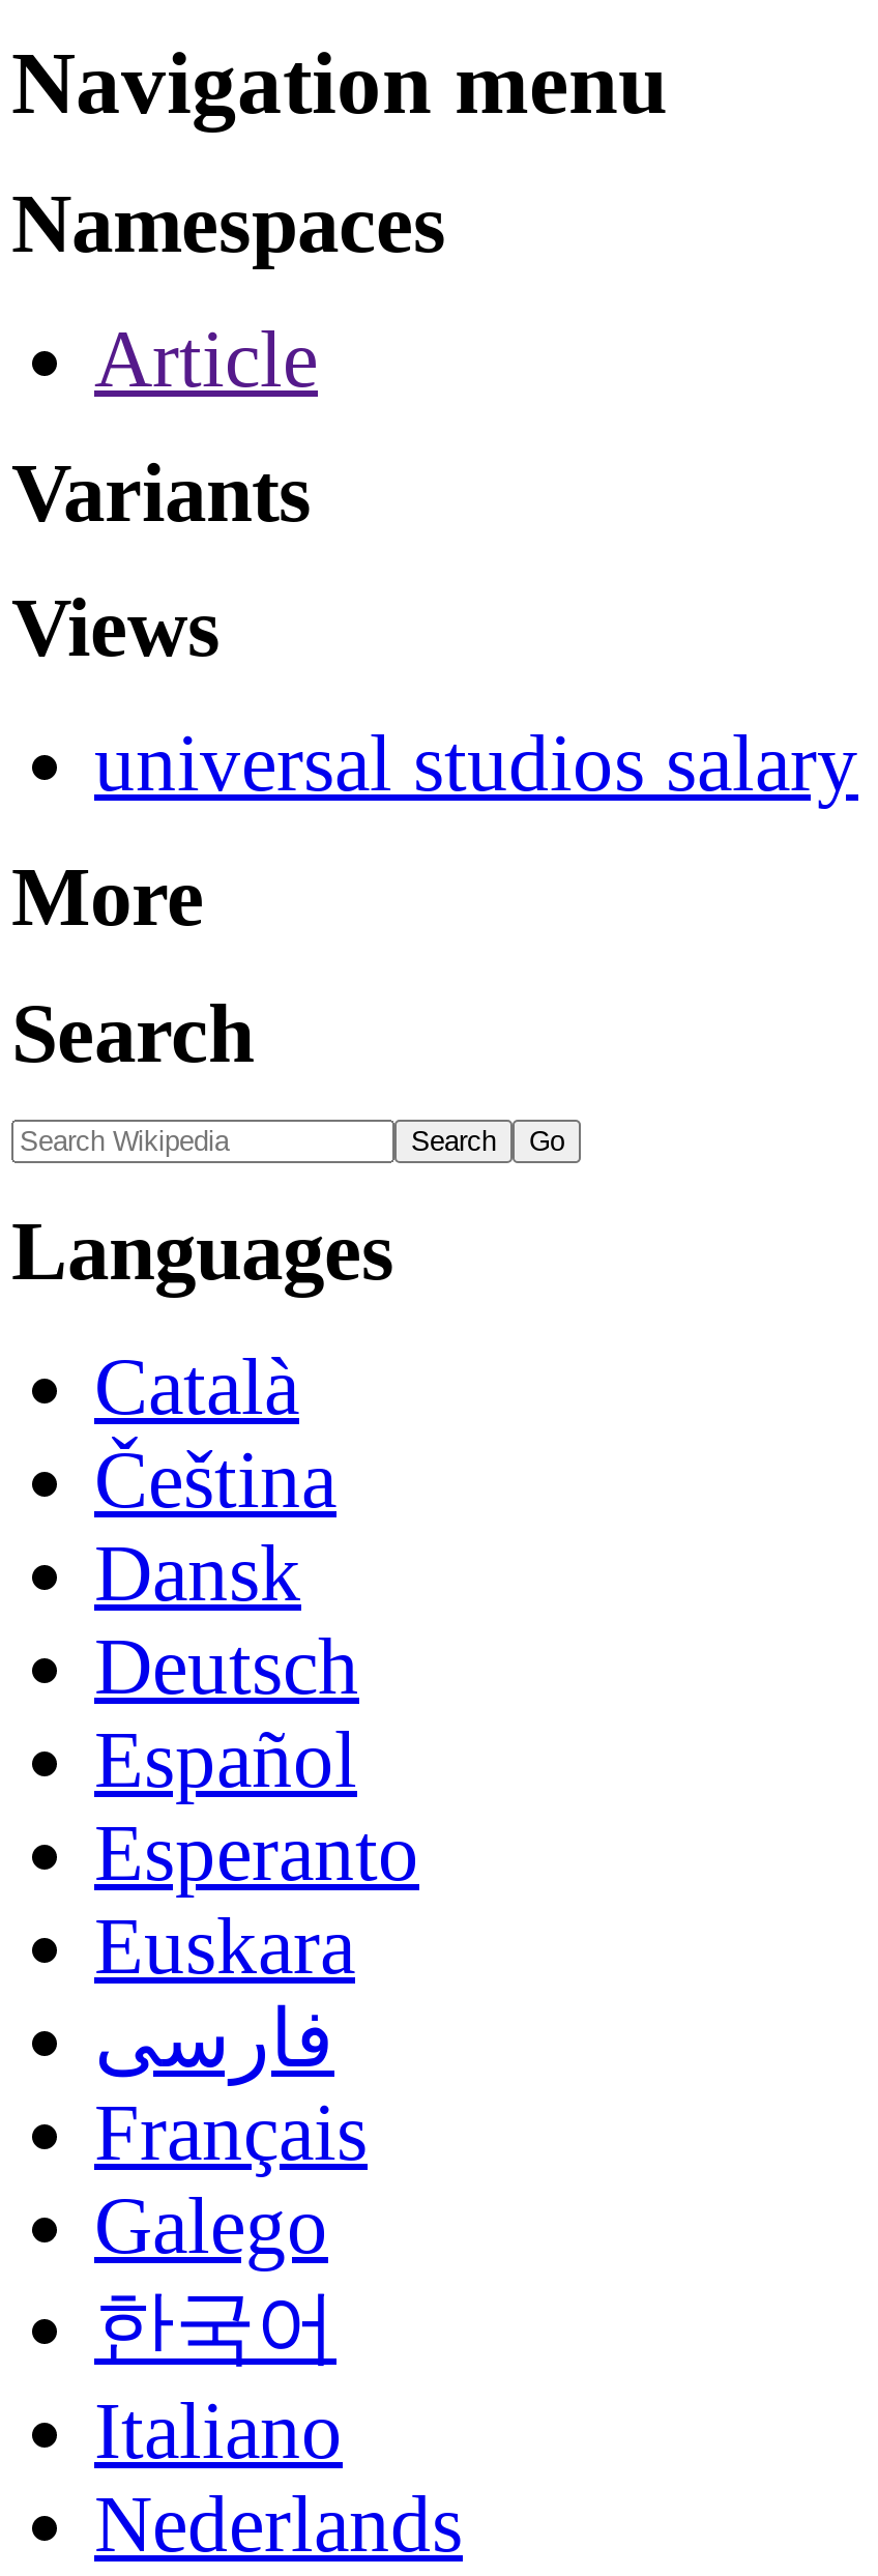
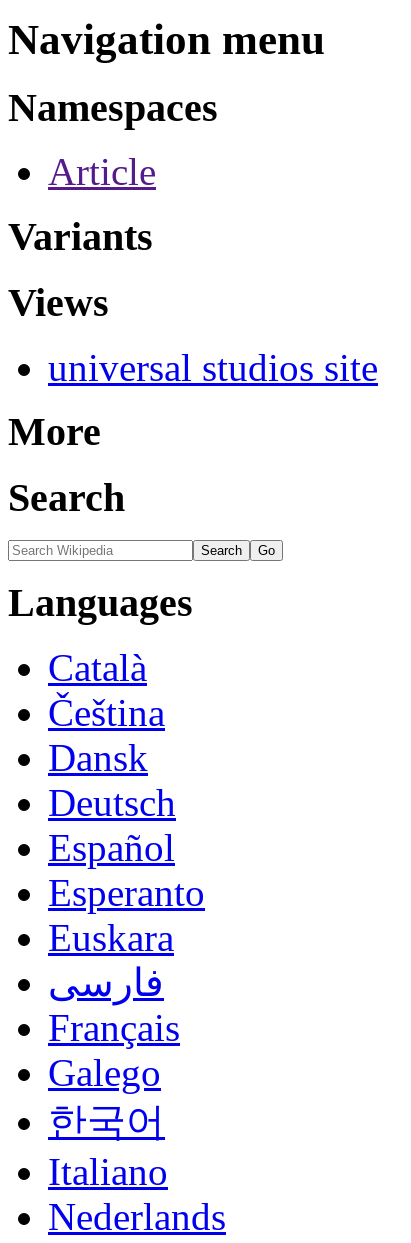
- universal studios salary
+ universal studios site
